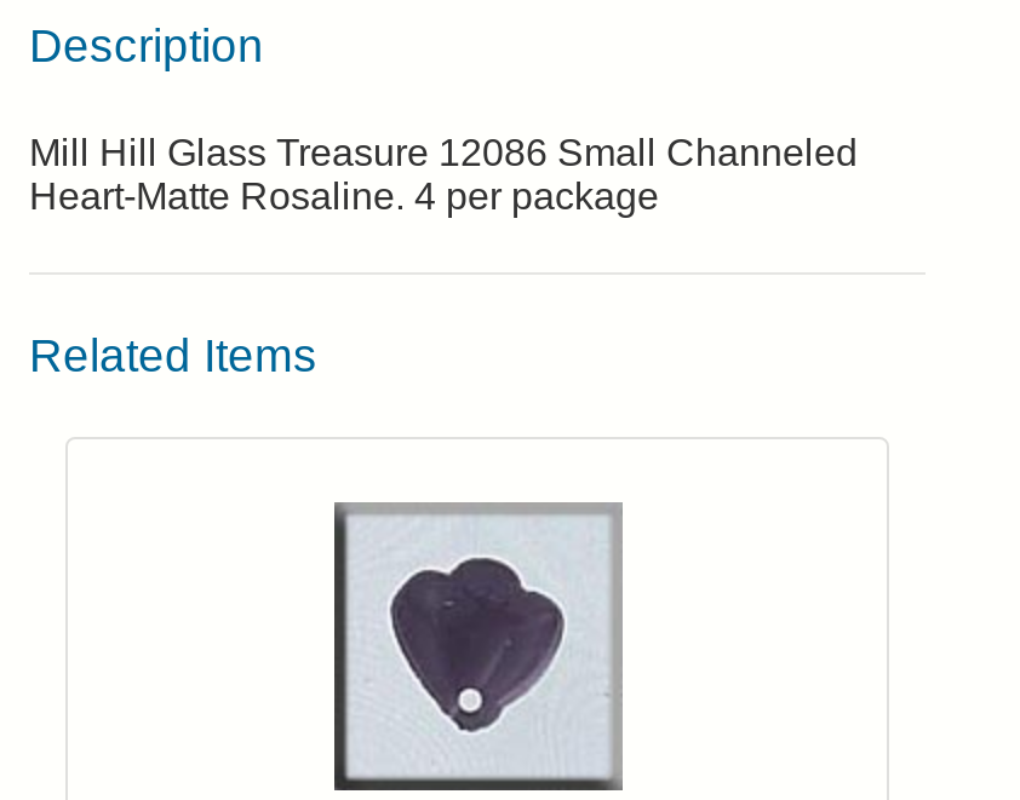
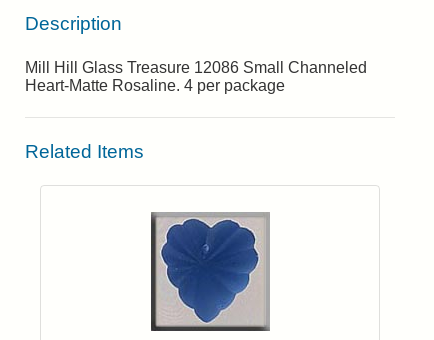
- [image]
+ [image]
